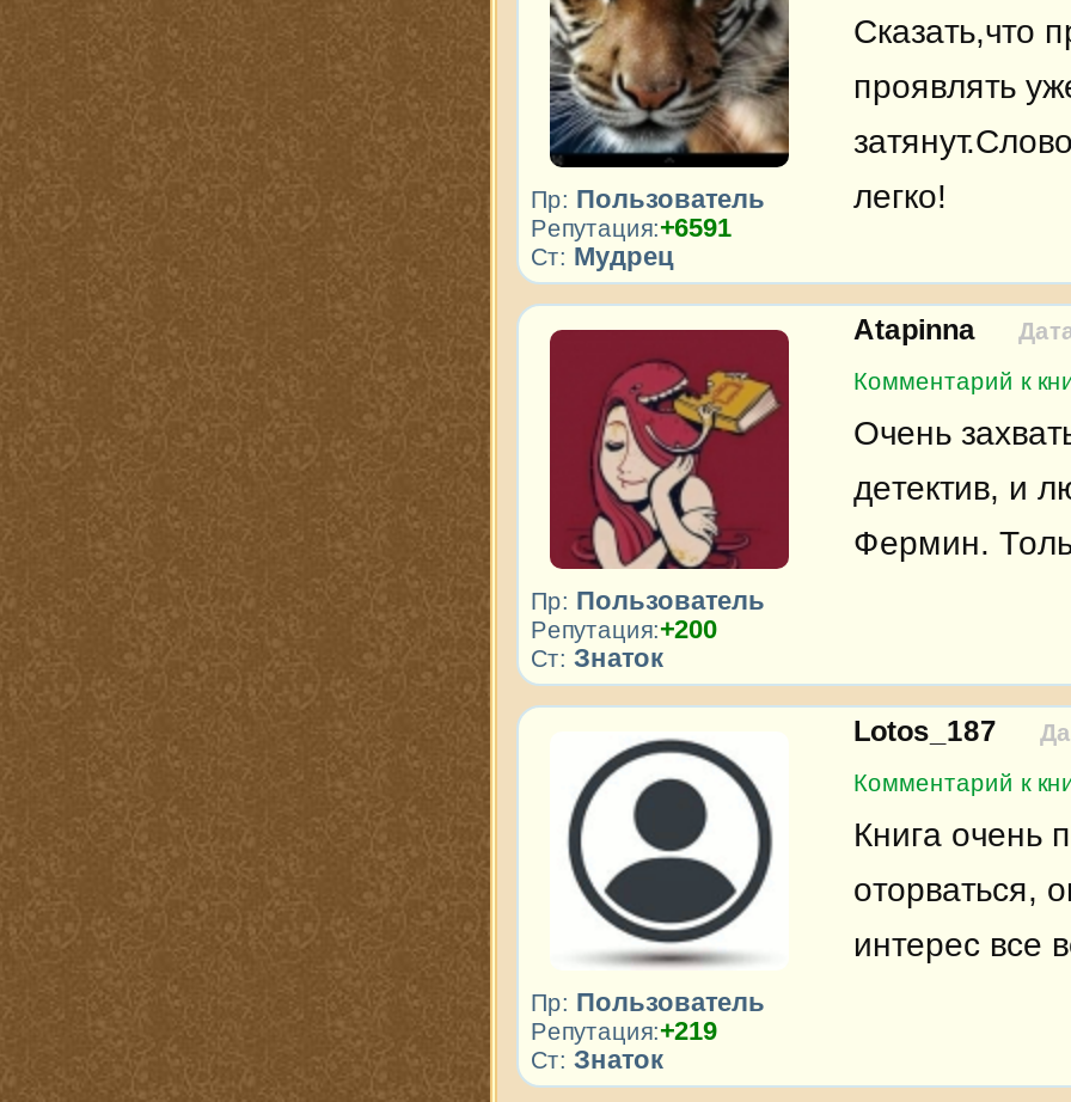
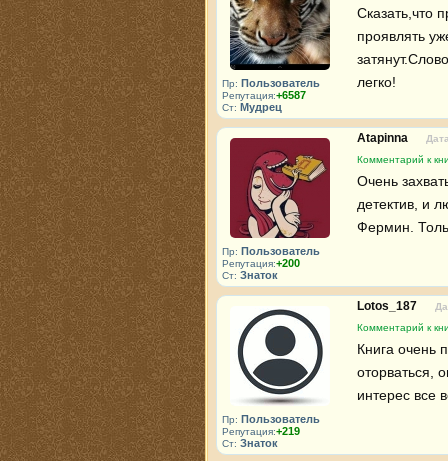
- Репутация:+6591
+ Репутация:+6587
